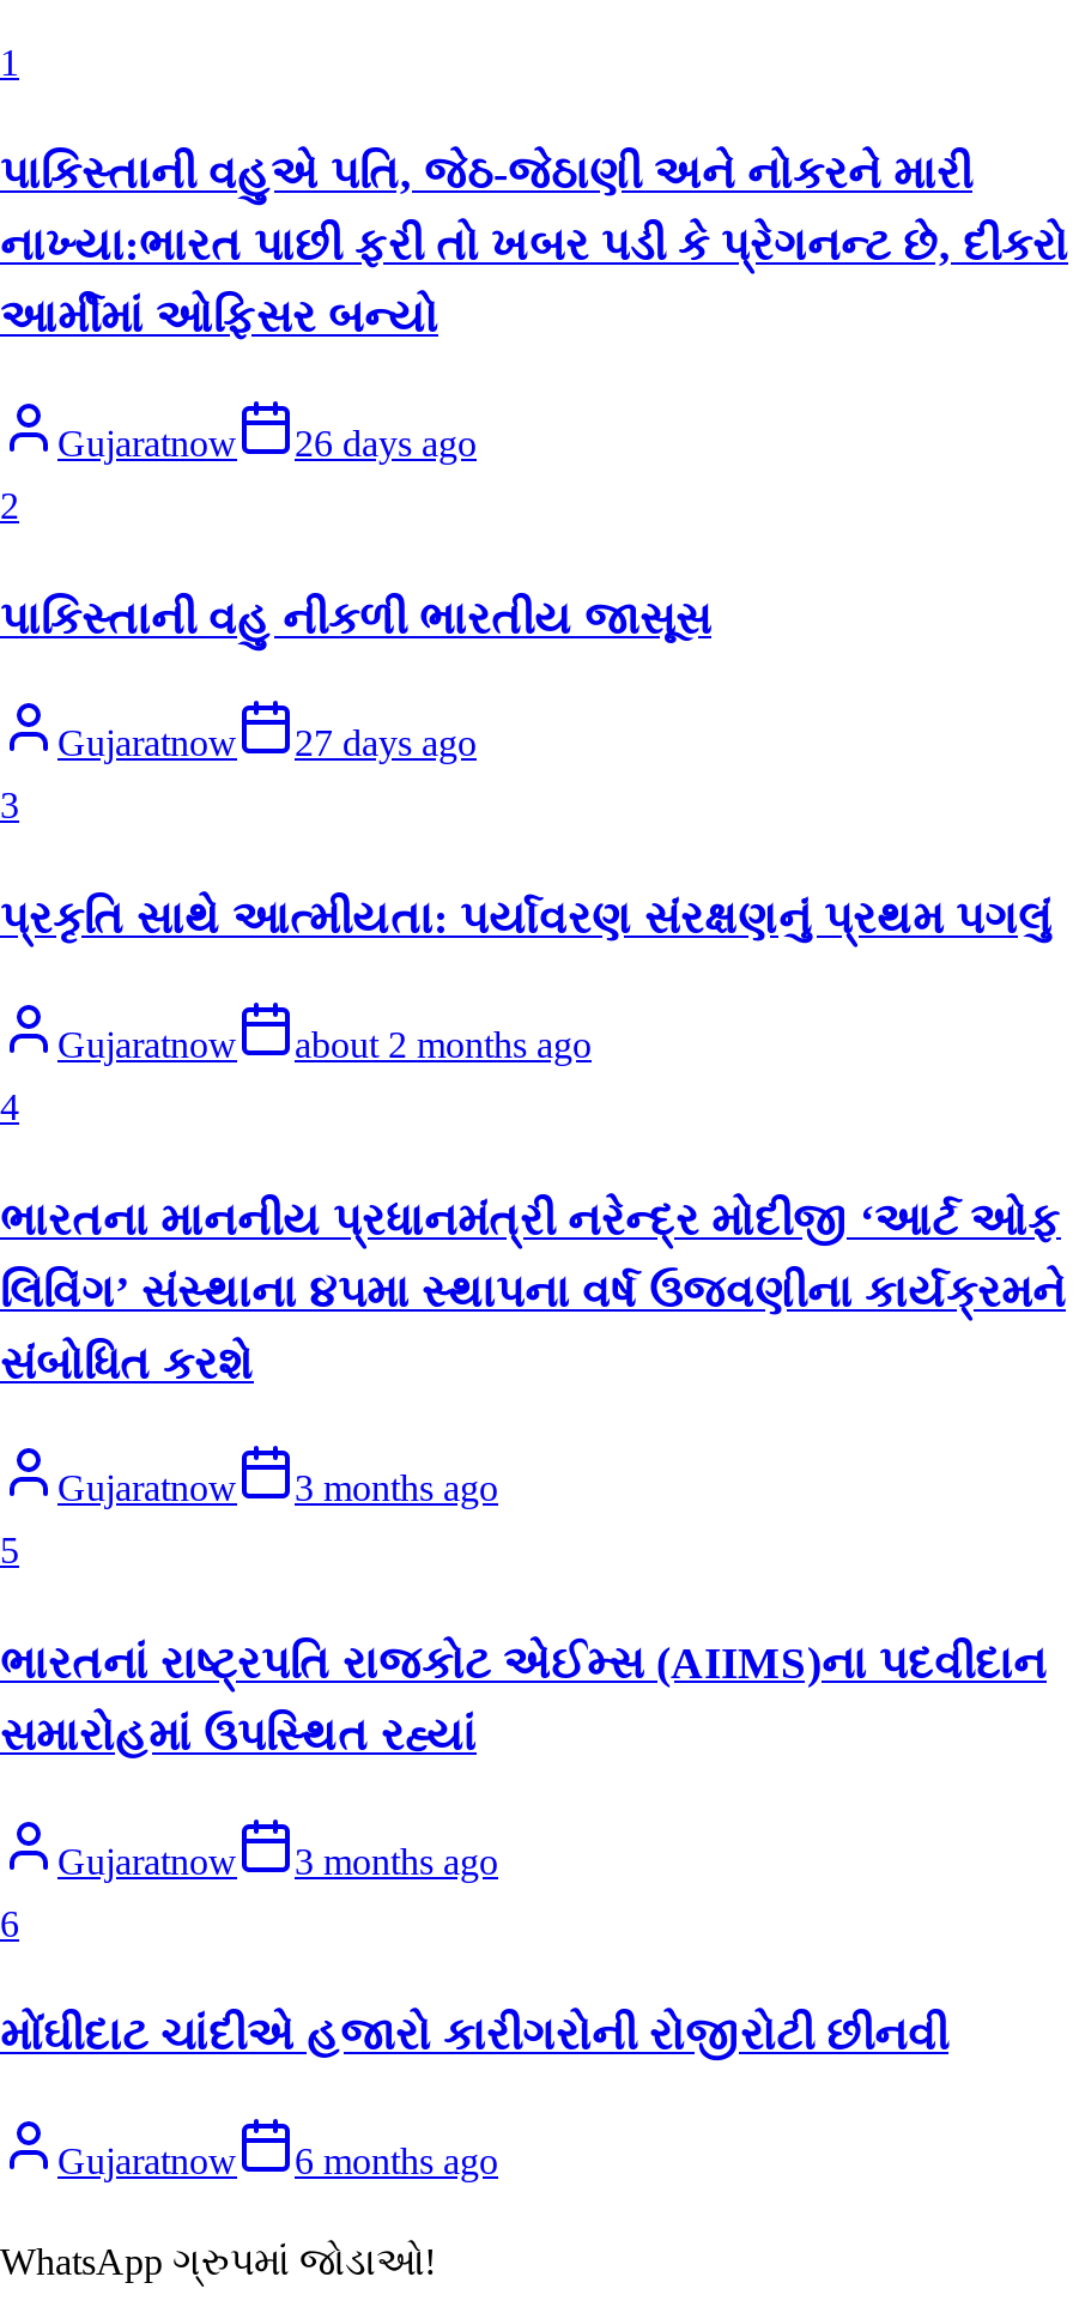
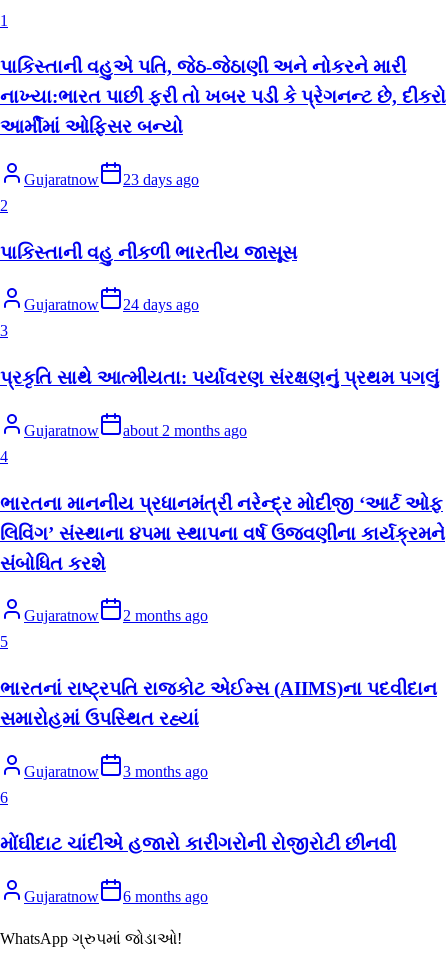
- Gujaratnow 26 days ago
+ Gujaratnow 23 days ago

- Gujaratnow 27 days ago
+ Gujaratnow 24 days ago

- Gujaratnow 3 months ago
+ Gujaratnow 2 months ago
